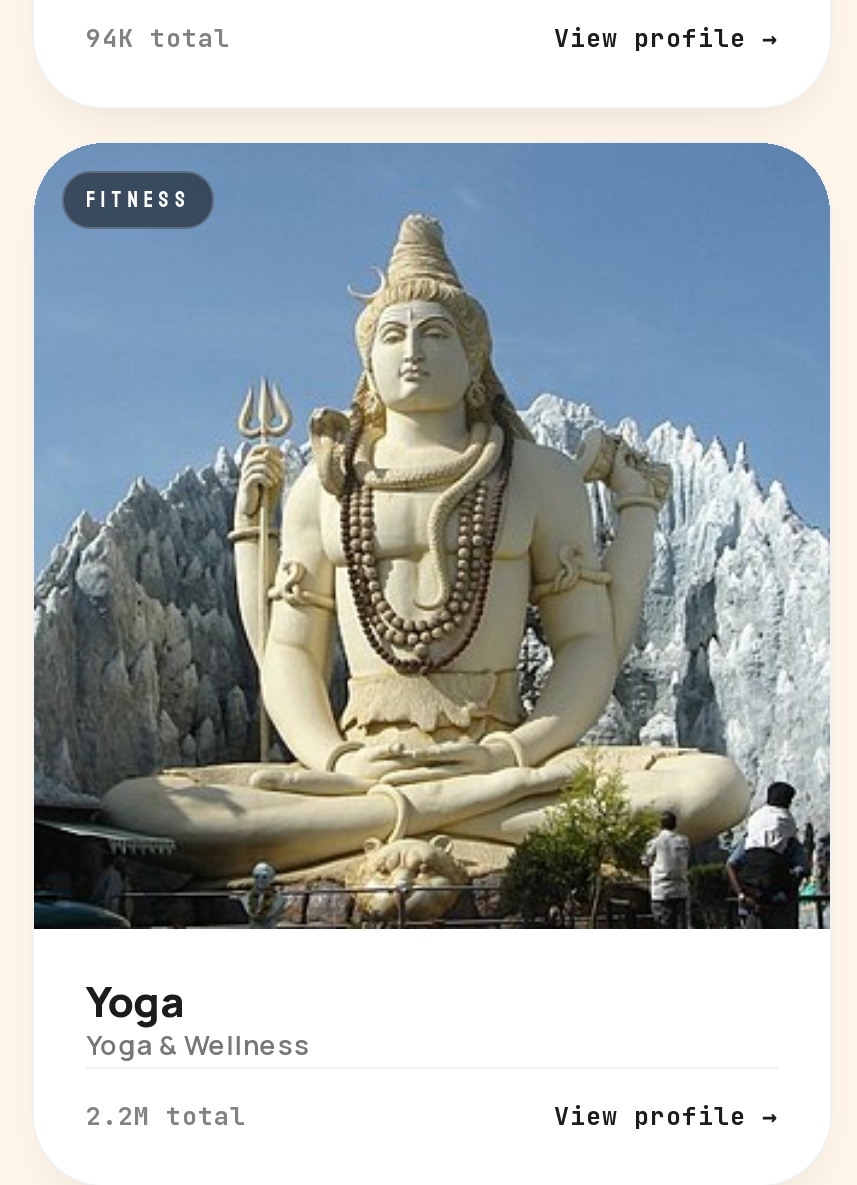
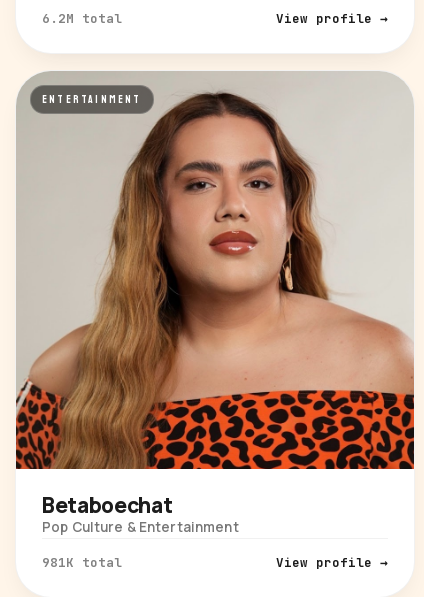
- 94K total
+ 6.2M total

- [image]
- FITNESS
+ [image]
+ ENTERTAINMENT

- Yoga
- Yoga & Wellness
+ Betaboechat
+ Pop Culture & Entertainment

- 2.2M total
+ 981K total
